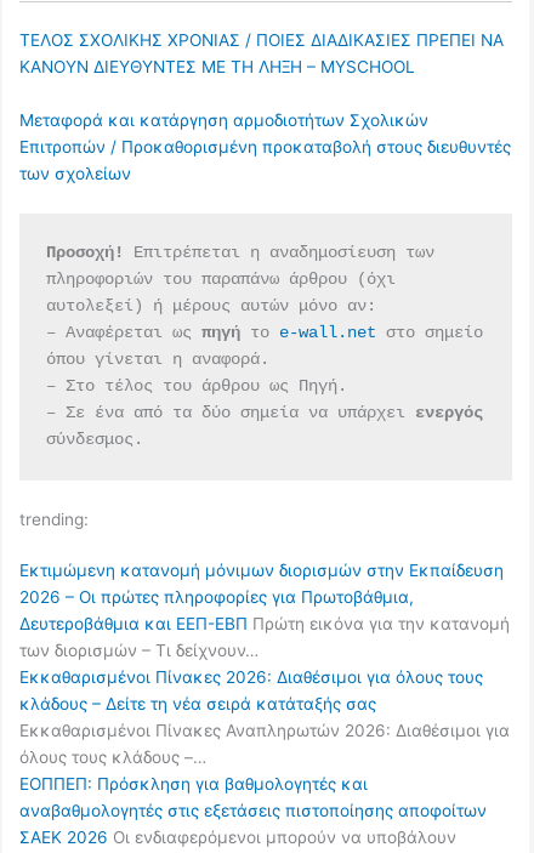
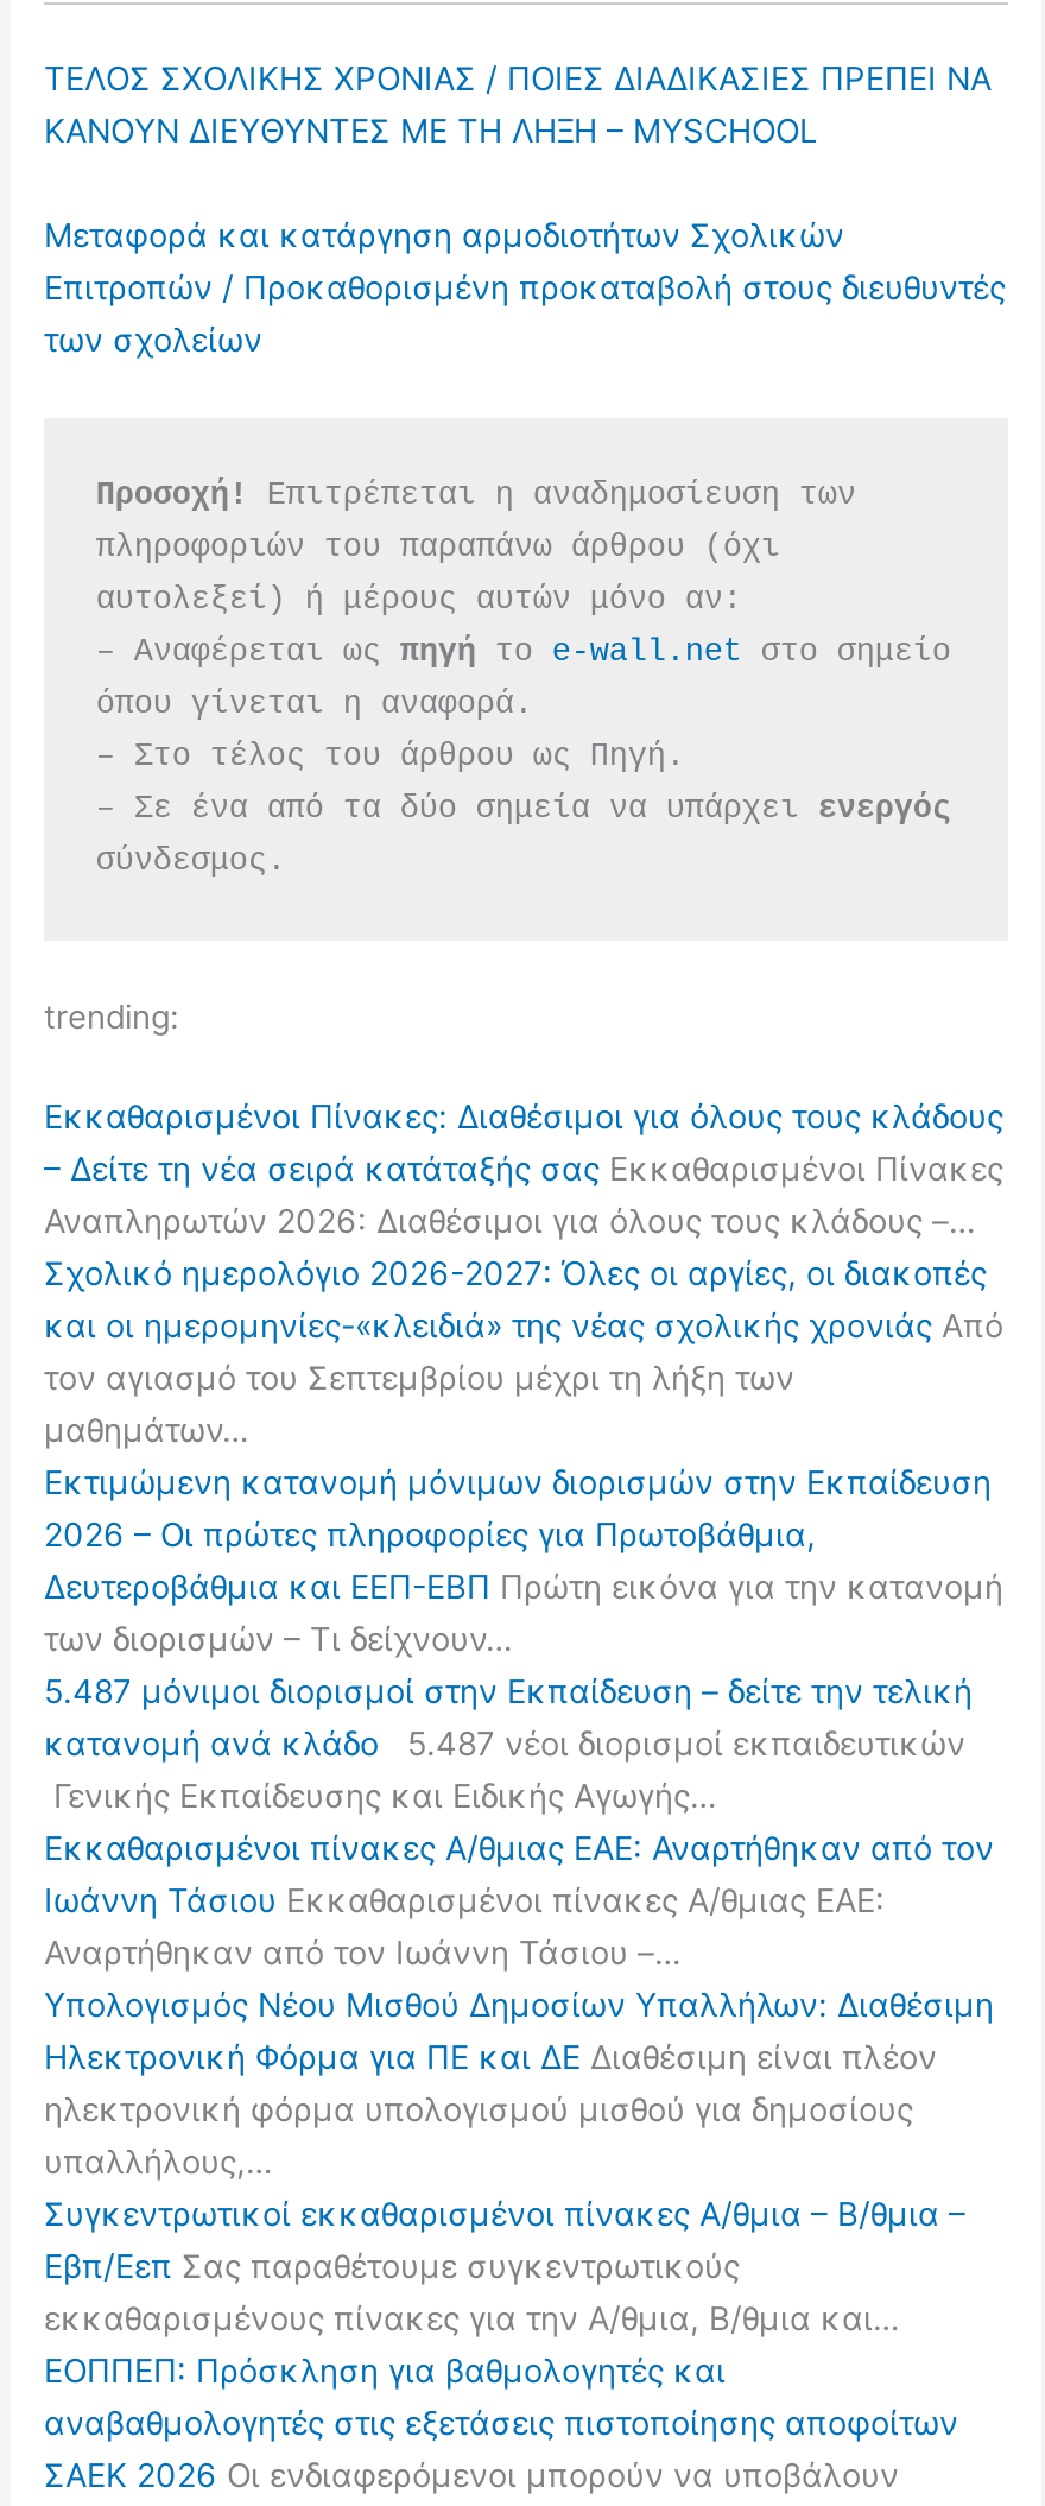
+ Εκκαθαρισμένοι Πίνακες: Διαθέσιμοι για όλους τους κλάδους
+ – Δείτε τη νέα σειρά κατάταξής σας Εκκαθαρισμένοι Πίνακες
+ Αναπληρωτών 2026: Διαθέσιμοι για όλους τους κλάδους –…
+ Σχολικό ημερολόγιο 2026-2027: Όλες οι αργίες, οι διακοπές
+ και οι ημερομηνίες-«κλειδιά» της νέας σχολικής χρονιάς Από
+ τον αγιασμό του Σεπτεμβρίου μέχρι τη λήξη των
+ μαθημάτων…

- Εκκαθαρισμένοι Πίνακες 2026: Διαθέσιμοι για όλους τους
- κλάδους – Δείτε τη νέα σειρά κατάταξής σας
- Εκκαθαρισμένοι Πίνακες Αναπληρωτών 2026: Διαθέσιμοι για
- όλους τους κλάδους –…
+ 5.487 μόνιμοι διορισμοί στην Εκπαίδευση – δείτε την τελική
+ κατανομή ανά κλάδο 5.487 νέοι διορισμοί εκπαιδευτικών
+ Γενικής Εκπαίδευσης και Ειδικής Αγωγής…
+ Εκκαθαρισμένοι πίνακες Α/θμιας ΕΑΕ: Αναρτήθηκαν από τον
+ Ιωάννη Τάσιου Εκκαθαρισμένοι πίνακες Α/θμιας ΕΑΕ:
+ Αναρτήθηκαν από τον Ιωάννη Τάσιου –…
+ Υπολογισμός Νέου Μισθού Δημοσίων Υπαλλήλων: Διαθέσιμη
+ Ηλεκτρονική Φόρμα για ΠΕ και ΔΕ Διαθέσιμη είναι πλέον
+ ηλεκτρονική φόρμα υπολογισμού μισθού για δημοσίους
+ υπαλλήλους,…
+ Συγκεντρωτικοί εκκαθαρισμένοι πίνακες Α/θμια – Β/θμια –
+ Εβπ/Εεπ Σας παραθέτουμε συγκεντρωτικούς
+ εκκαθαρισμένους πίνακες για την Α/θμια, Β/θμια και…
